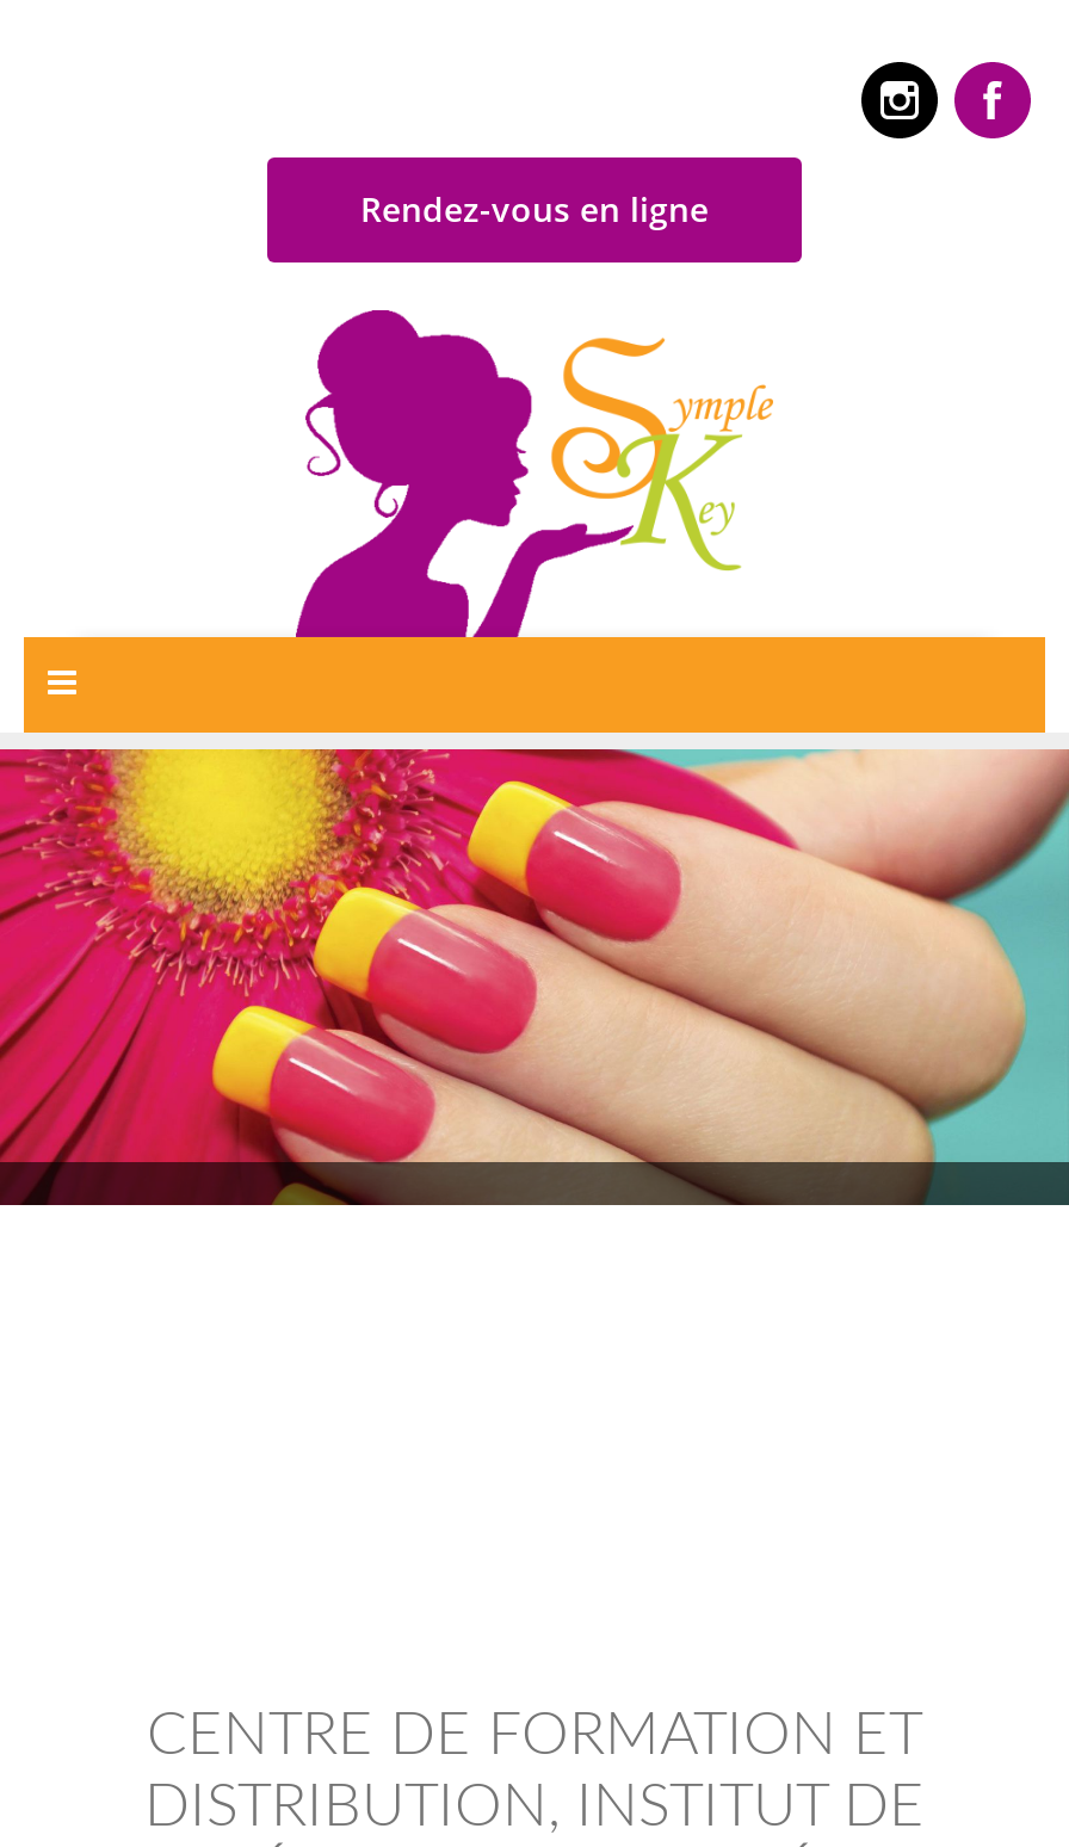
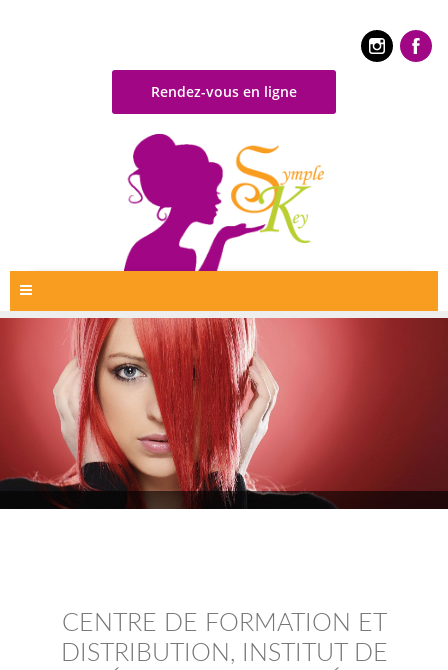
- [image]
+ [image]
